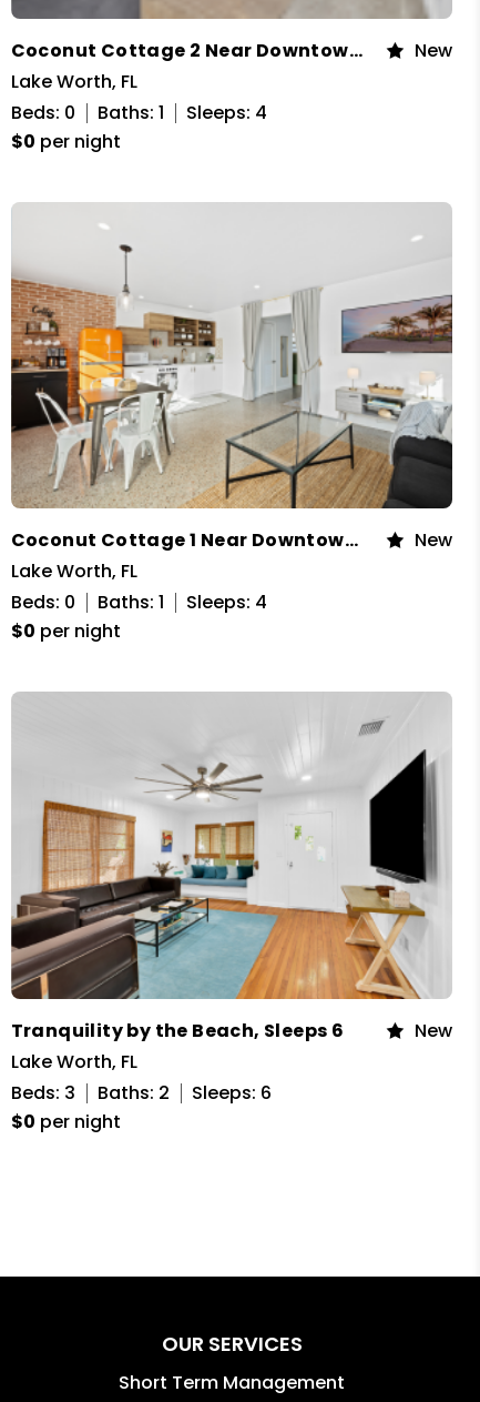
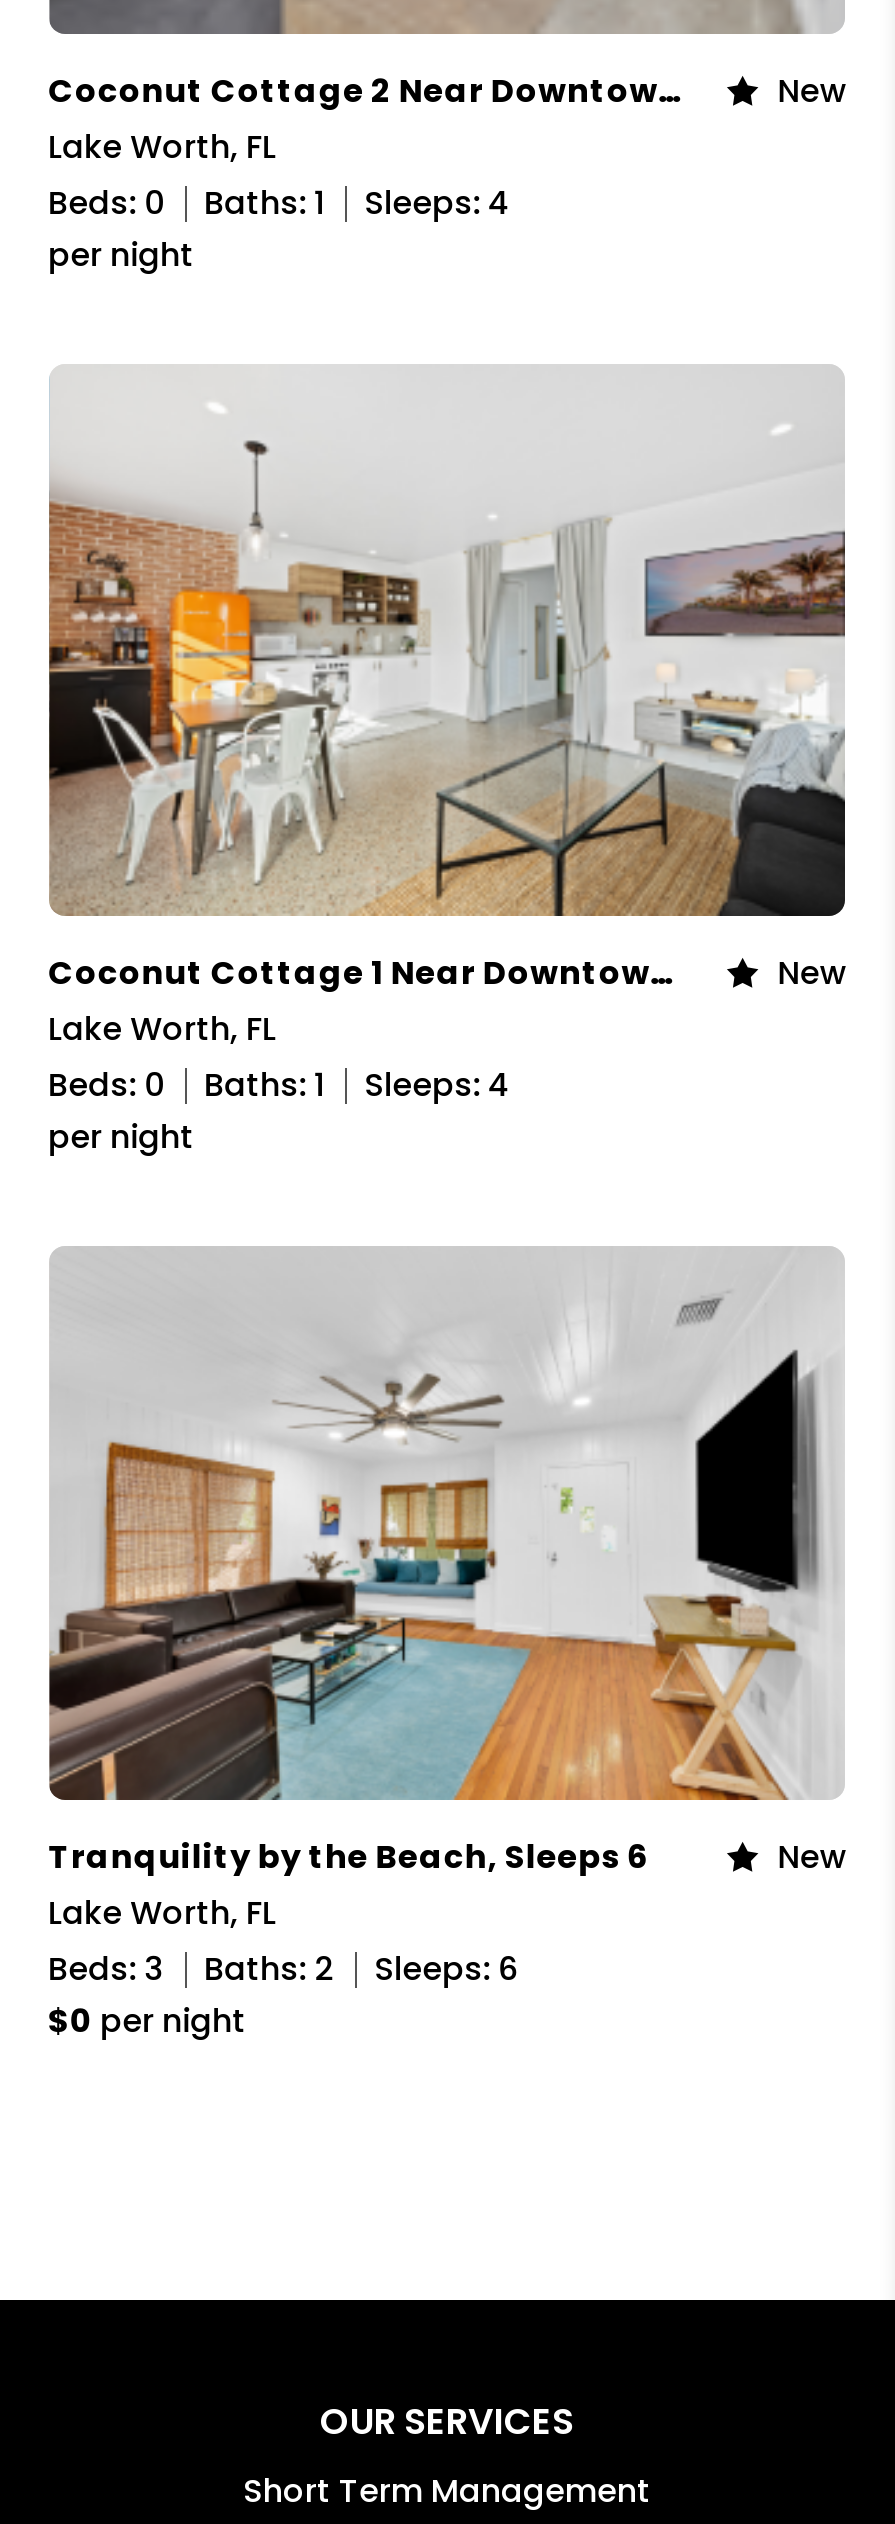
- $0 per night
+ per night

- $0 per night
+ per night
